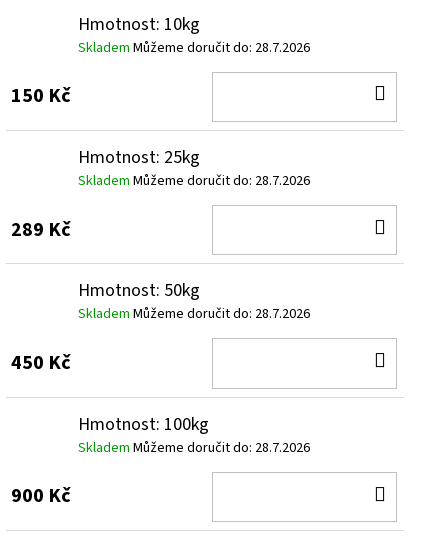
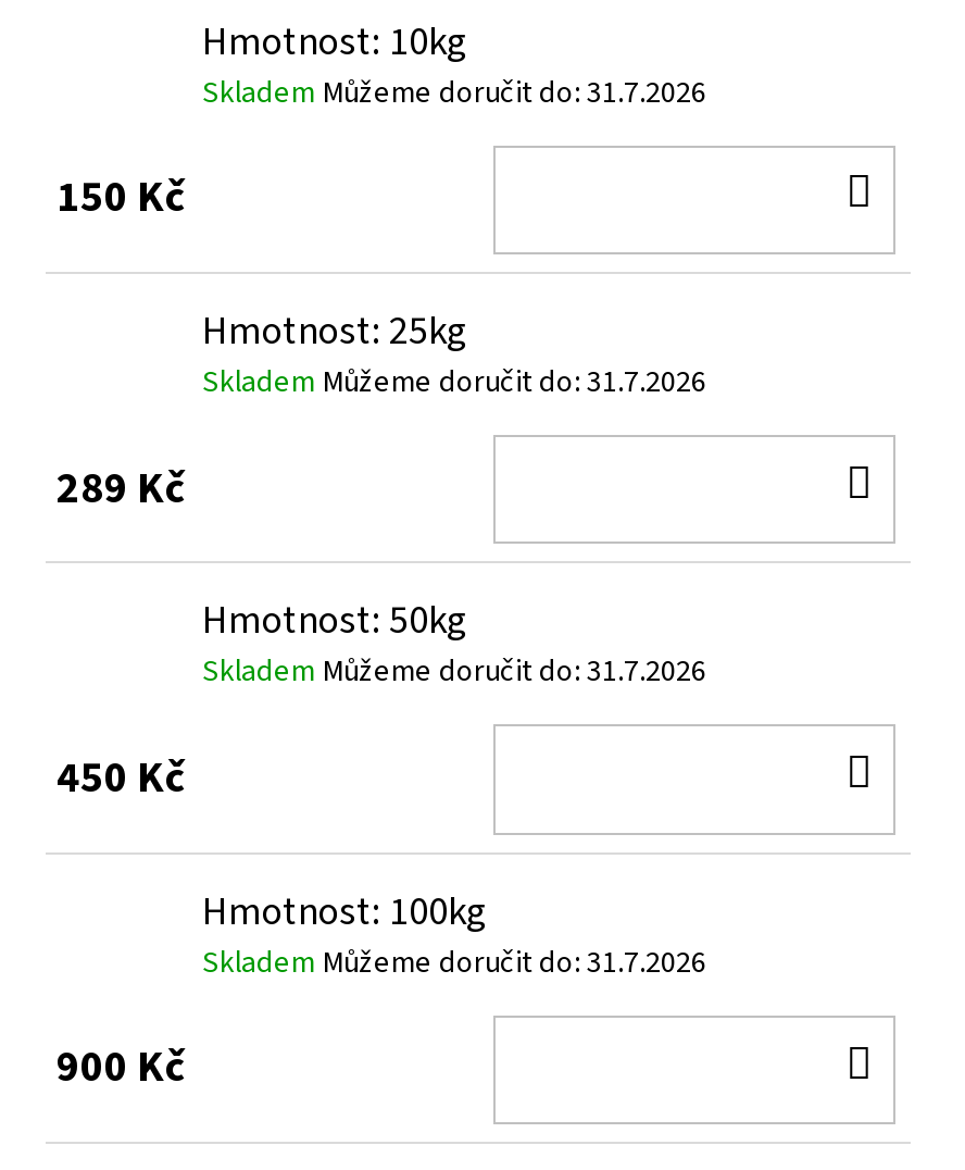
- Skladem Můžeme doručit do: 28.7.2026
+ Skladem Můžeme doručit do: 31.7.2026

- Skladem Můžeme doručit do: 28.7.2026
+ Skladem Můžeme doručit do: 31.7.2026

- Skladem Můžeme doručit do: 28.7.2026
+ Skladem Můžeme doručit do: 31.7.2026

- Skladem Můžeme doručit do: 28.7.2026
+ Skladem Můžeme doručit do: 31.7.2026
